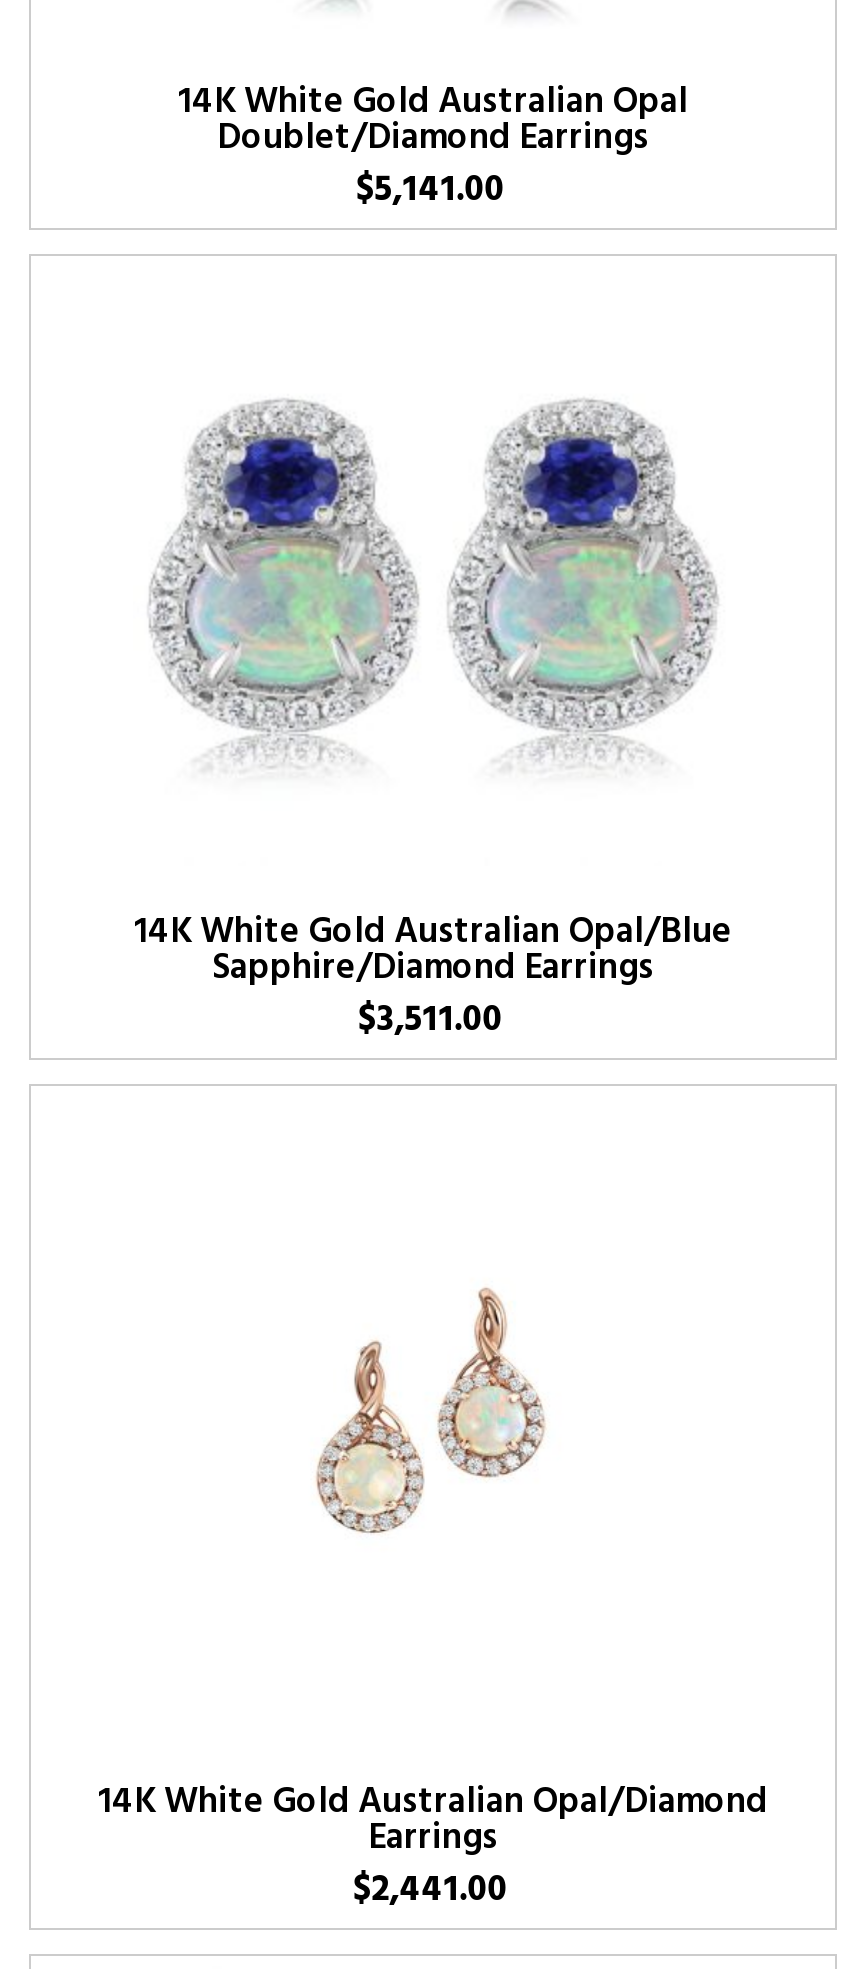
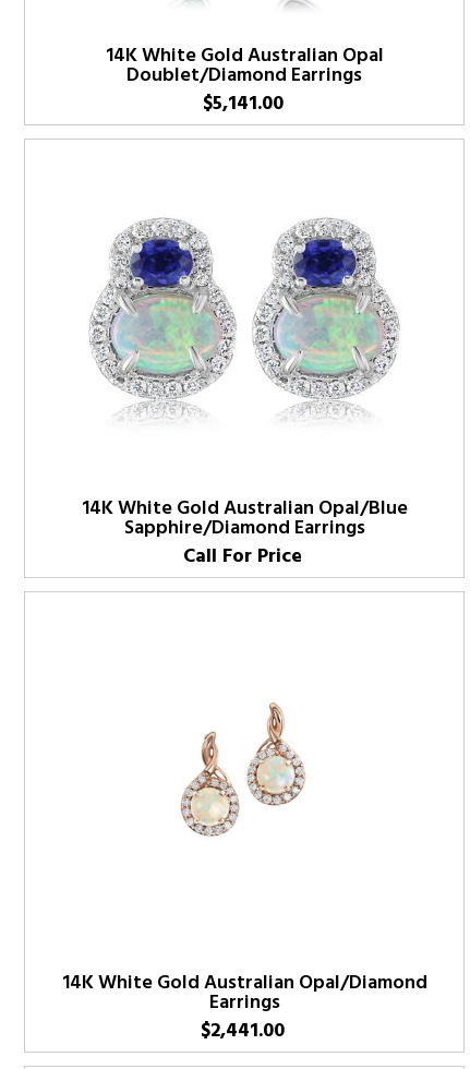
- $3,511.00
+ Call For Price
